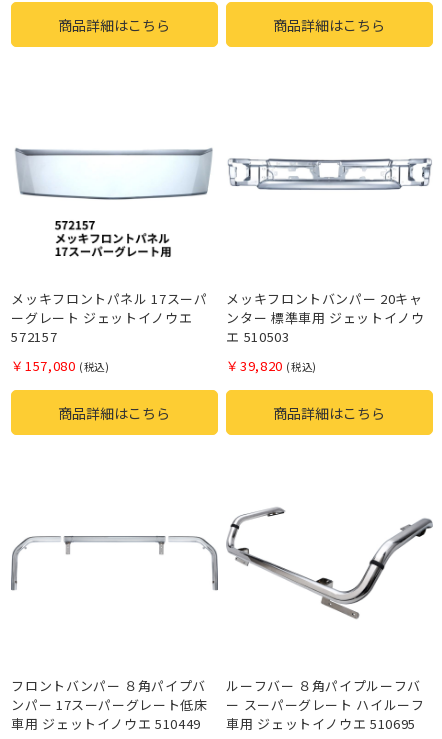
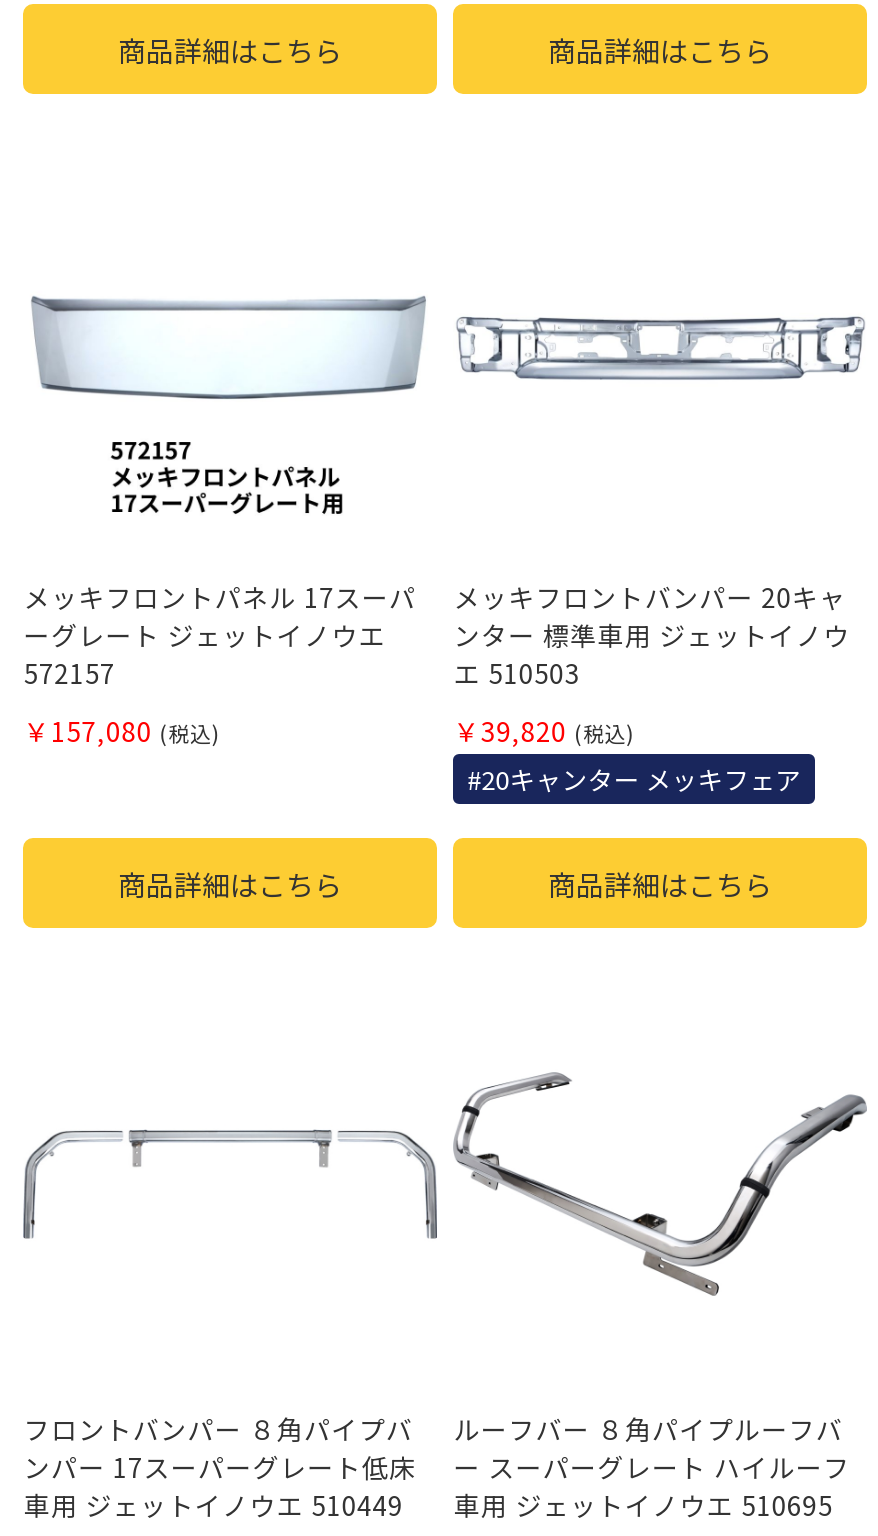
+ #20キャンター メッキフェア
